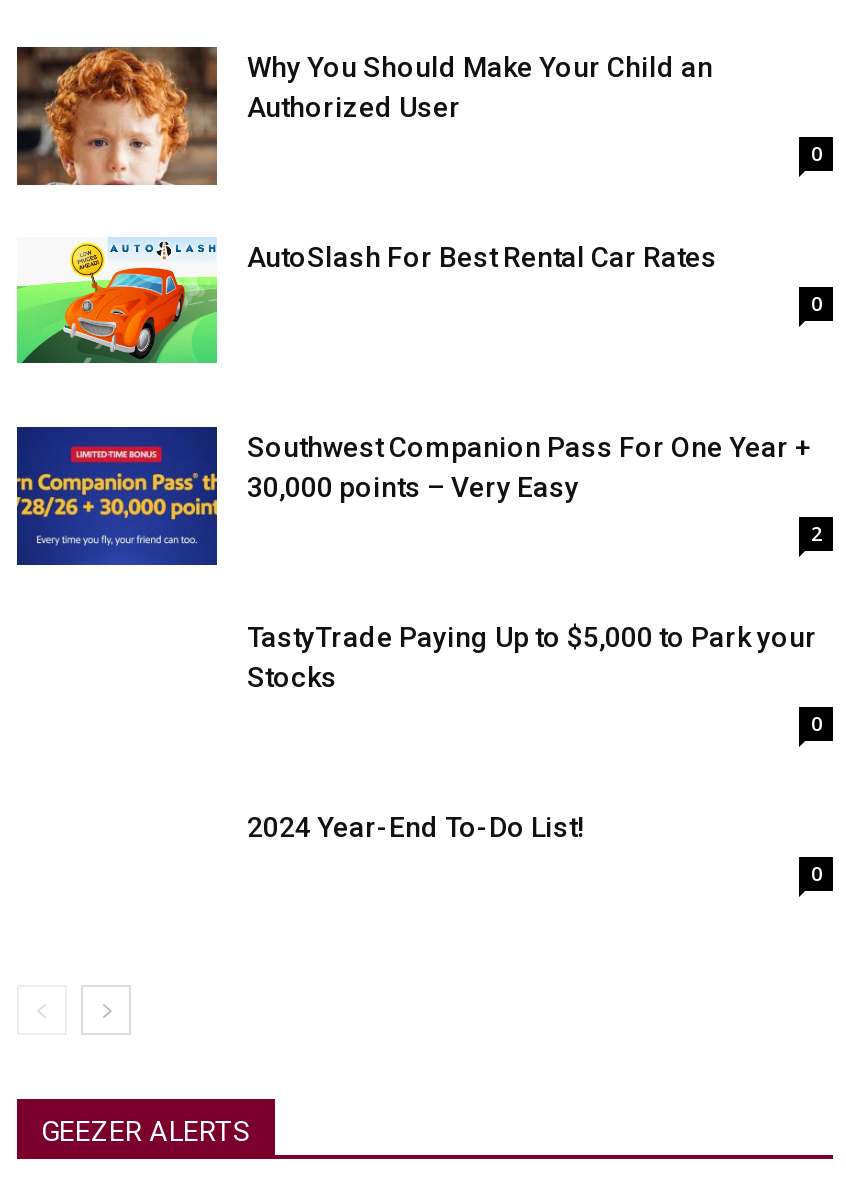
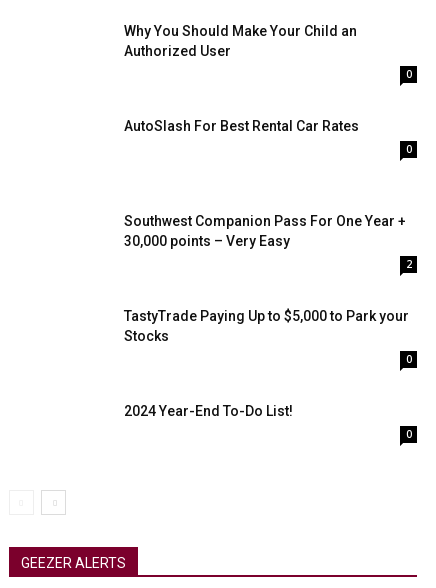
- [image]

- [image]

- [image]
